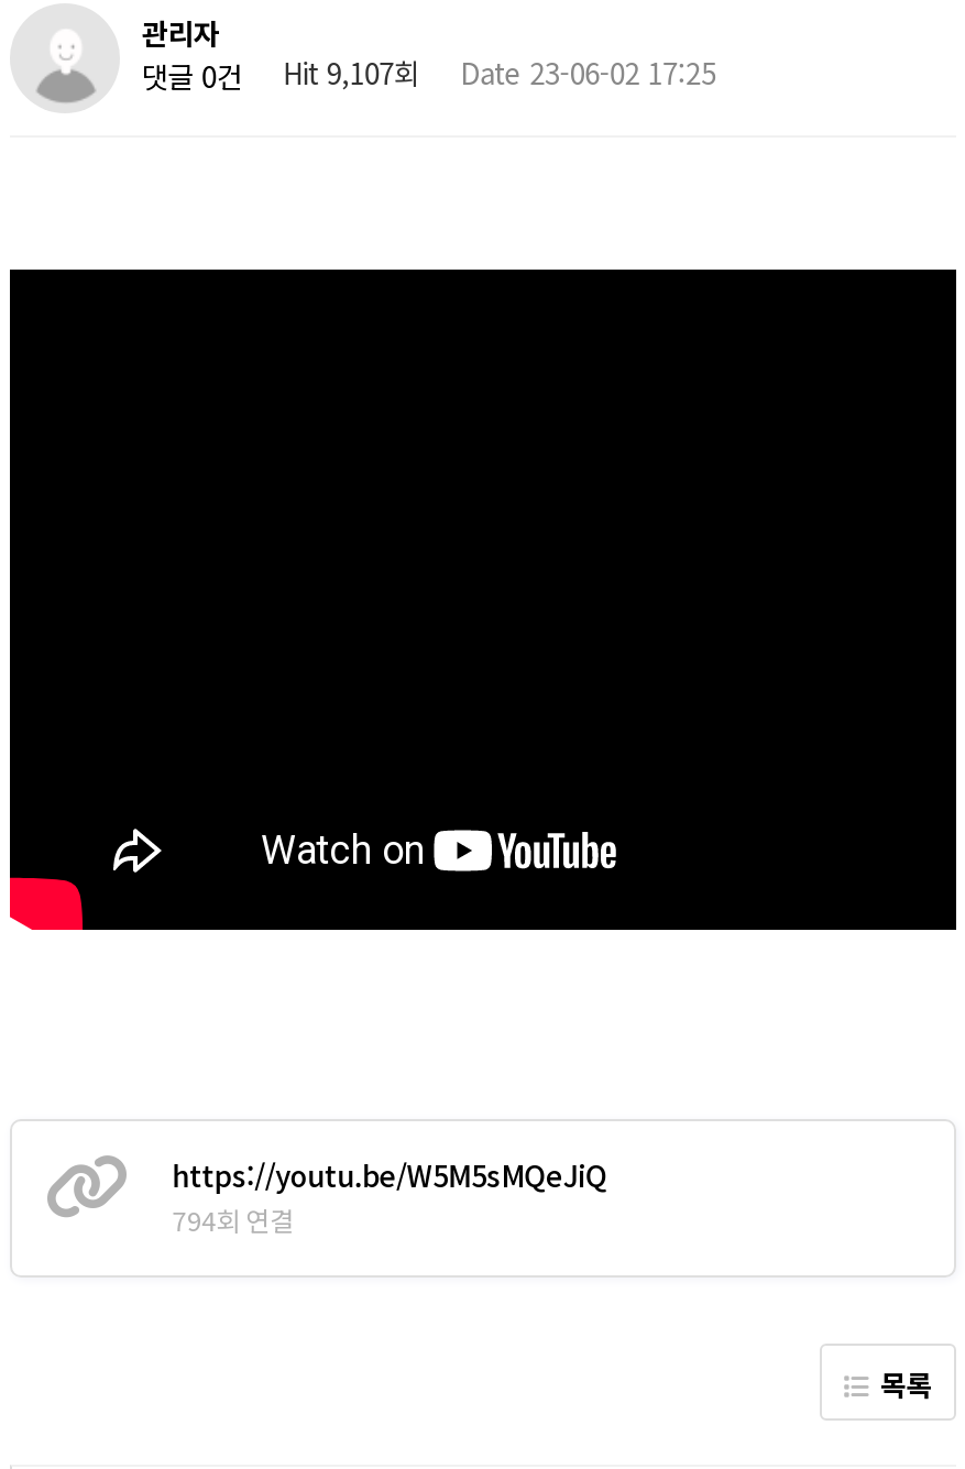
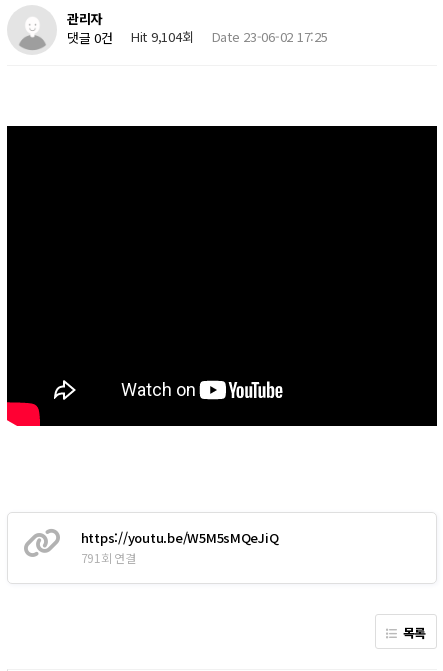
- 댓글 0건 Hit 9,107회 Date 23-06-02 17:25
+ 댓글 0건 Hit 9,104회 Date 23-06-02 17:25

- 794회 연결
+ 791회 연결
